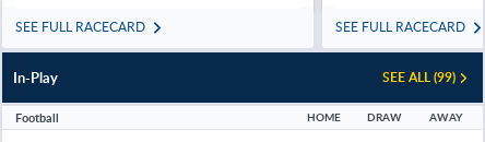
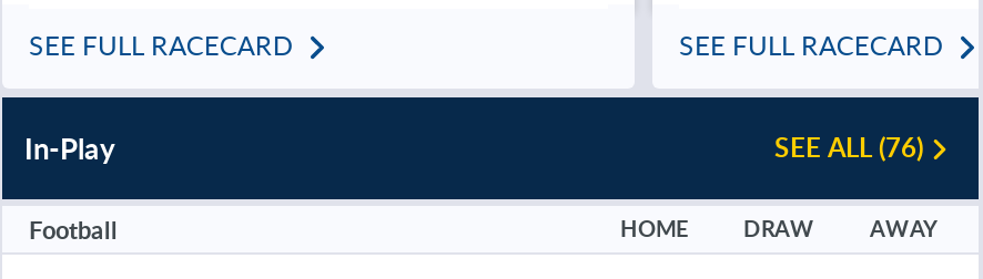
- SEE ALL (99)
+ SEE ALL (76)
